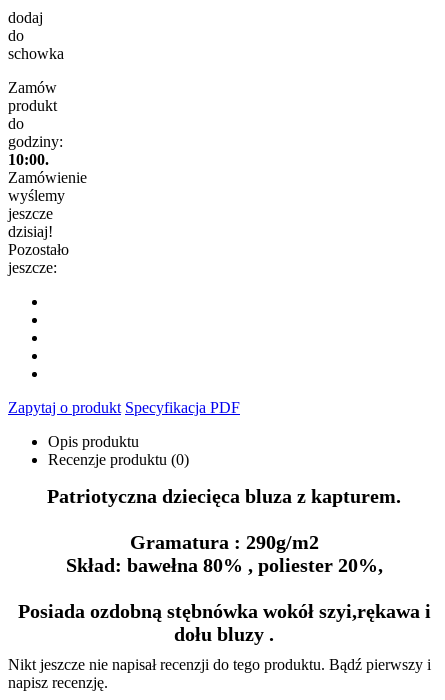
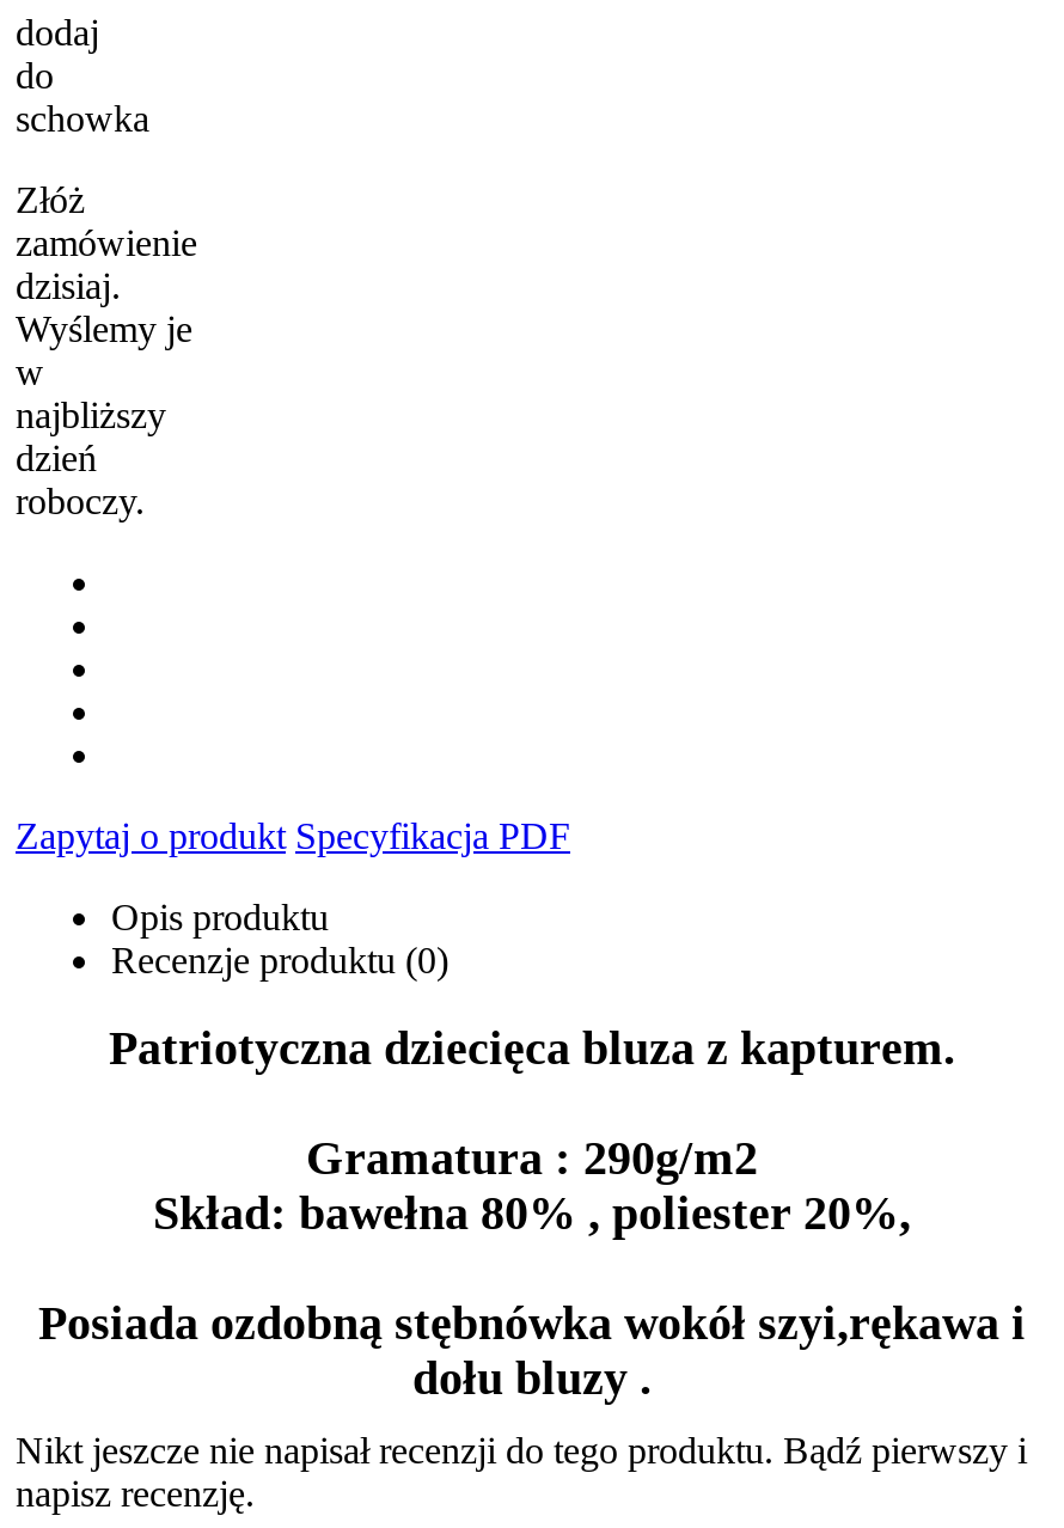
- Zamów
- produkt
- do
- godziny:
- 10:00.
- Zamówienie
- wyślemy
- jeszcze
- dzisiaj!
- Pozostało
- jeszcze:
+ Złóż
+ zamówienie
+ dzisiaj.
+ Wyślemy je
+ w
+ najbliższy
+ dzień
+ roboczy.
